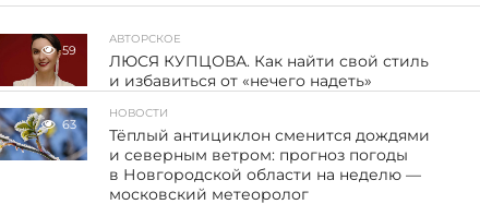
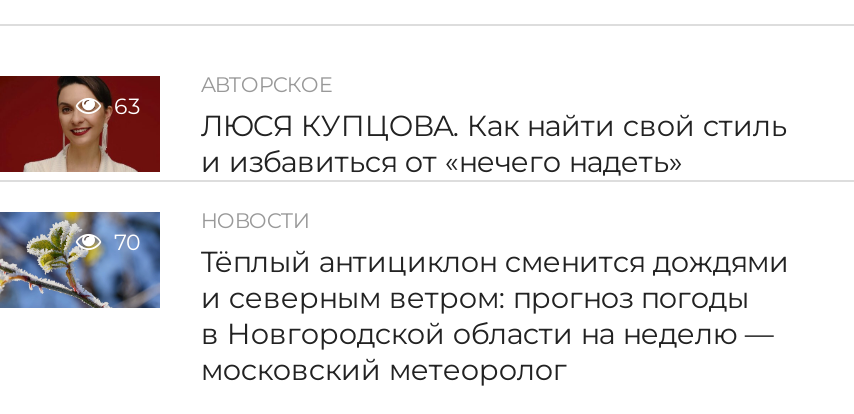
- 59
+ 63

- 63
+ 70
